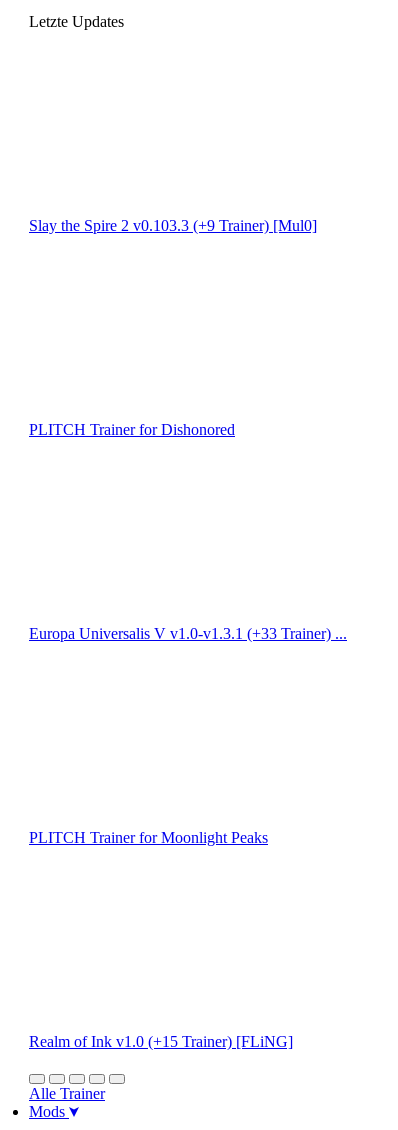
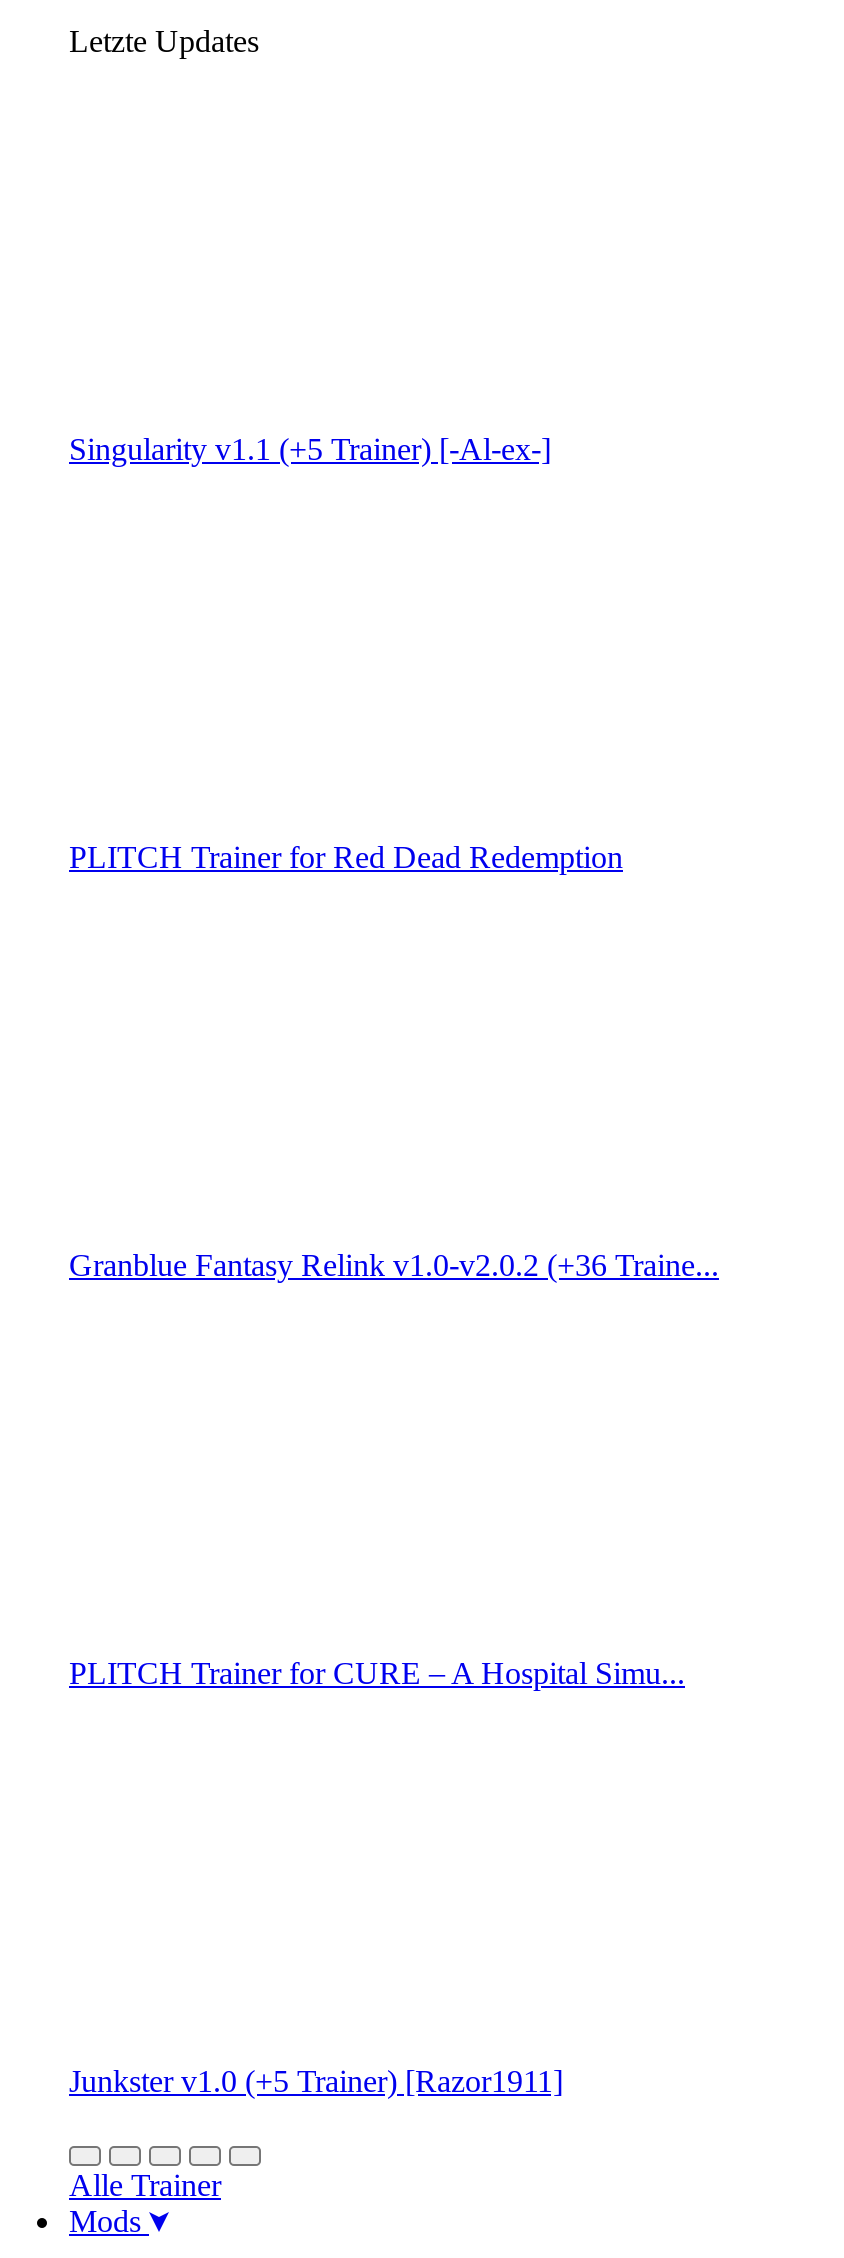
- Slay the Spire 2 v0.103.3 (+9 Trainer) [Mul0]
+ Singularity v1.1 (+5 Trainer) [-Al-ex-]

- PLITCH Trainer for Dishonored
+ PLITCH Trainer for Red Dead Redemption

- Europa Universalis V v1.0-v1.3.1 (+33 Trainer) ...
+ Granblue Fantasy Relink v1.0-v2.0.2 (+36 Traine...

- PLITCH Trainer for Moonlight Peaks
+ PLITCH Trainer for CURE – A Hospital Simu...

- Realm of Ink v1.0 (+15 Trainer) [FLiNG]
+ Junkster v1.0 (+5 Trainer) [Razor1911]
